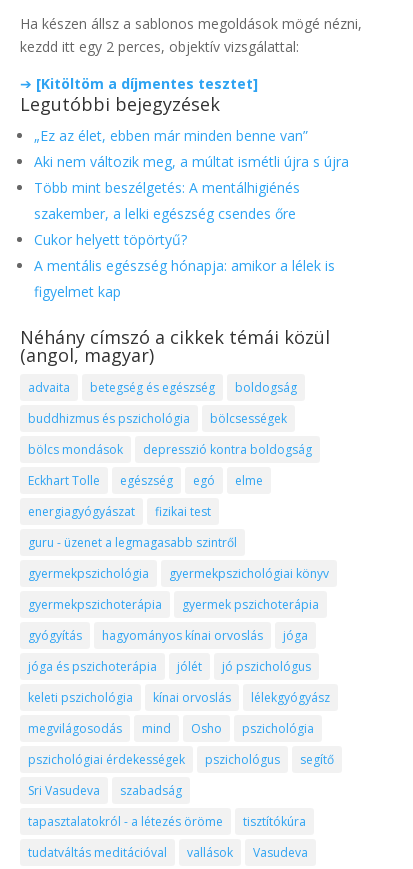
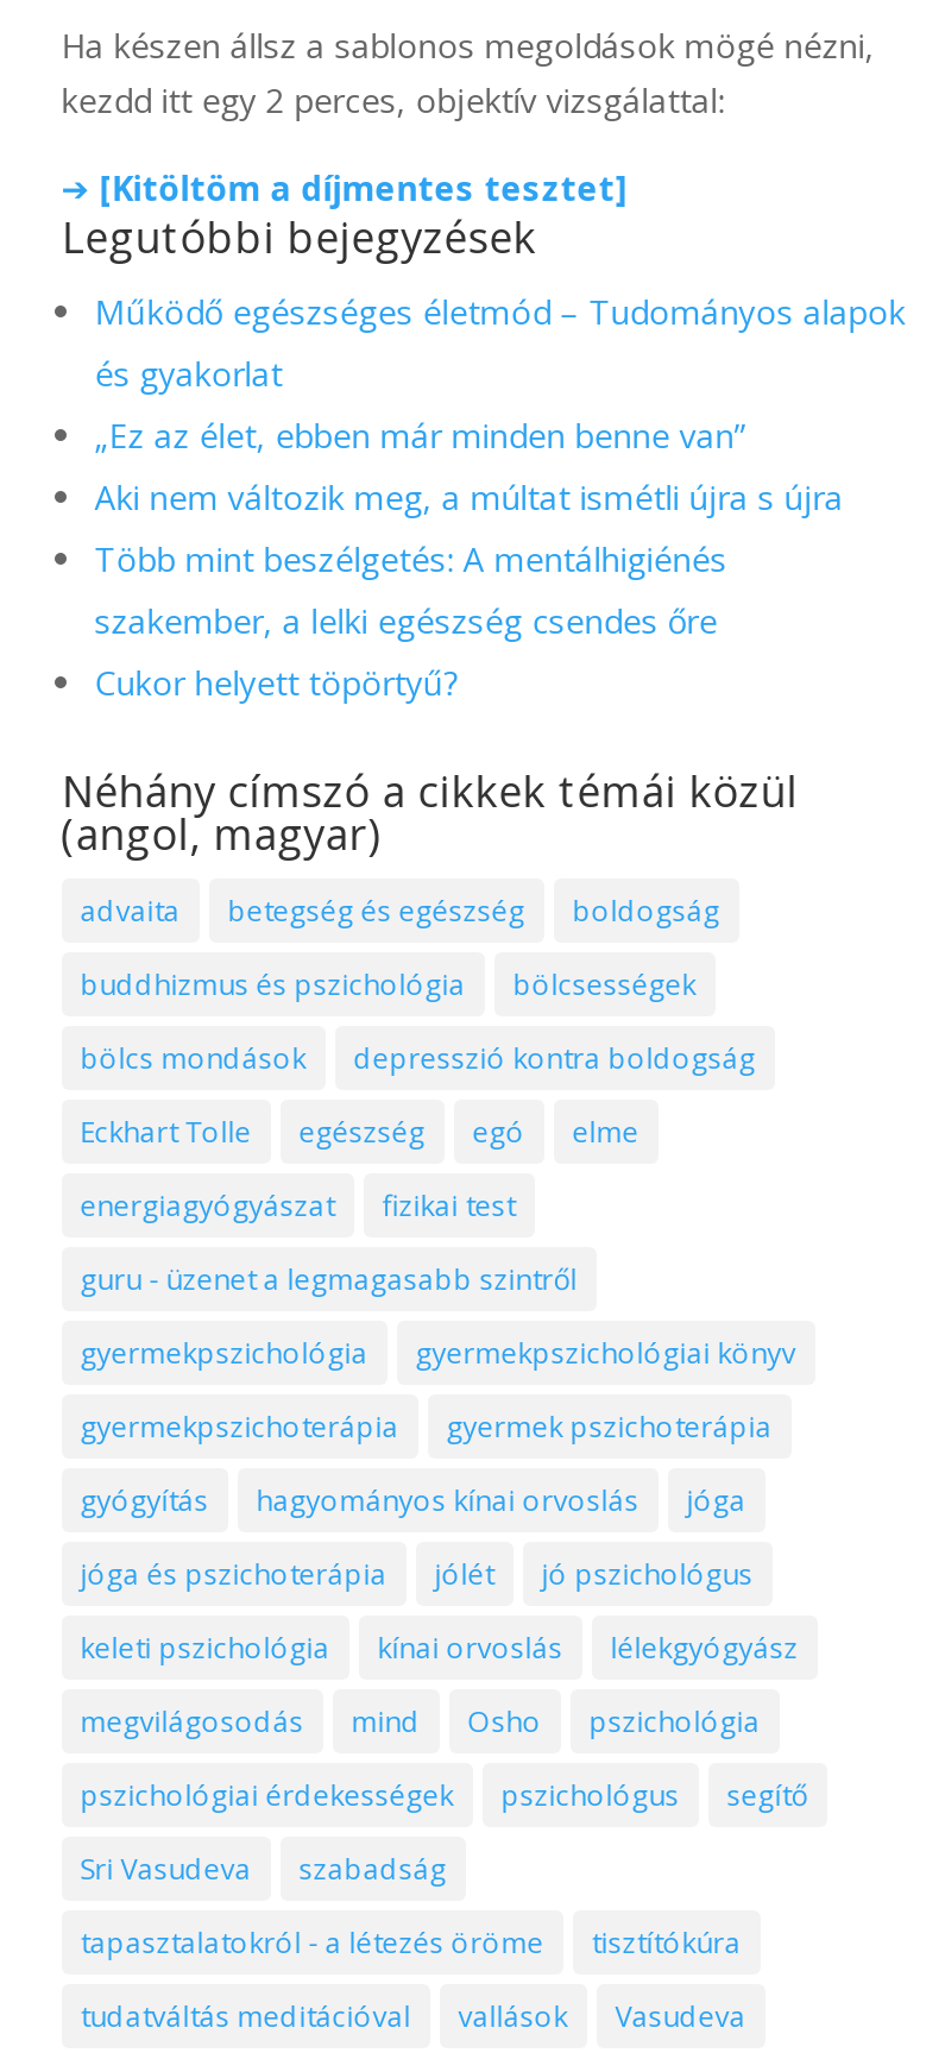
+ Működő egészséges életmód – Tudományos alapok
+ és gyakorlat

moved down: „Ez az élet, ebben már minden benne van” | Aki nem változik meg, a múltat ismétli újra s újra | Több mint beszélgetés: A mentálhigiénés | szakember, a lelki egészség csendes őre | Cukor helyett töpörtyű?

- A mentális egészség hónapja: amikor a lélek is
- figyelmet kap
